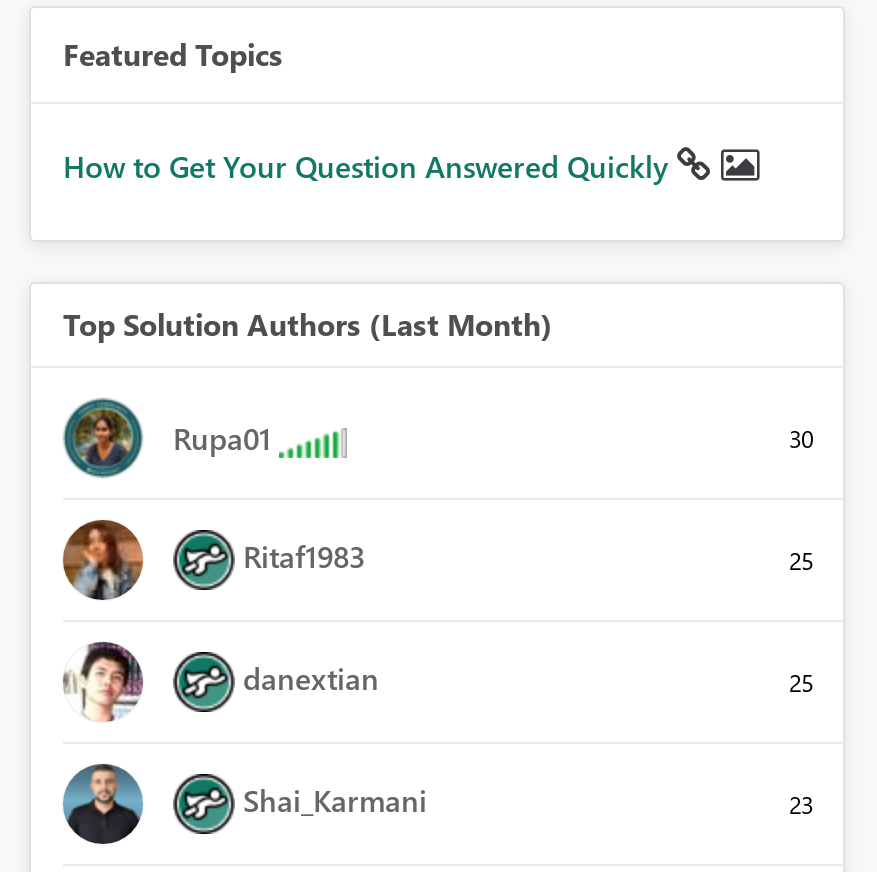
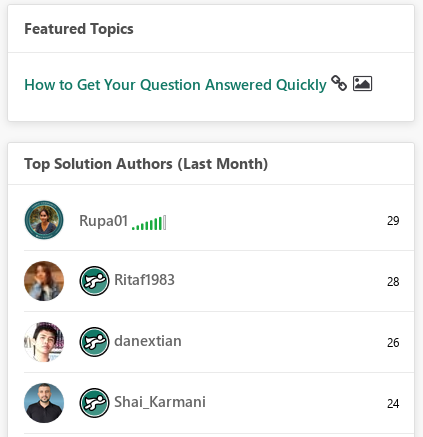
- 30
+ 29

- 25
+ 28

- 25
+ 26

- 23
+ 24
